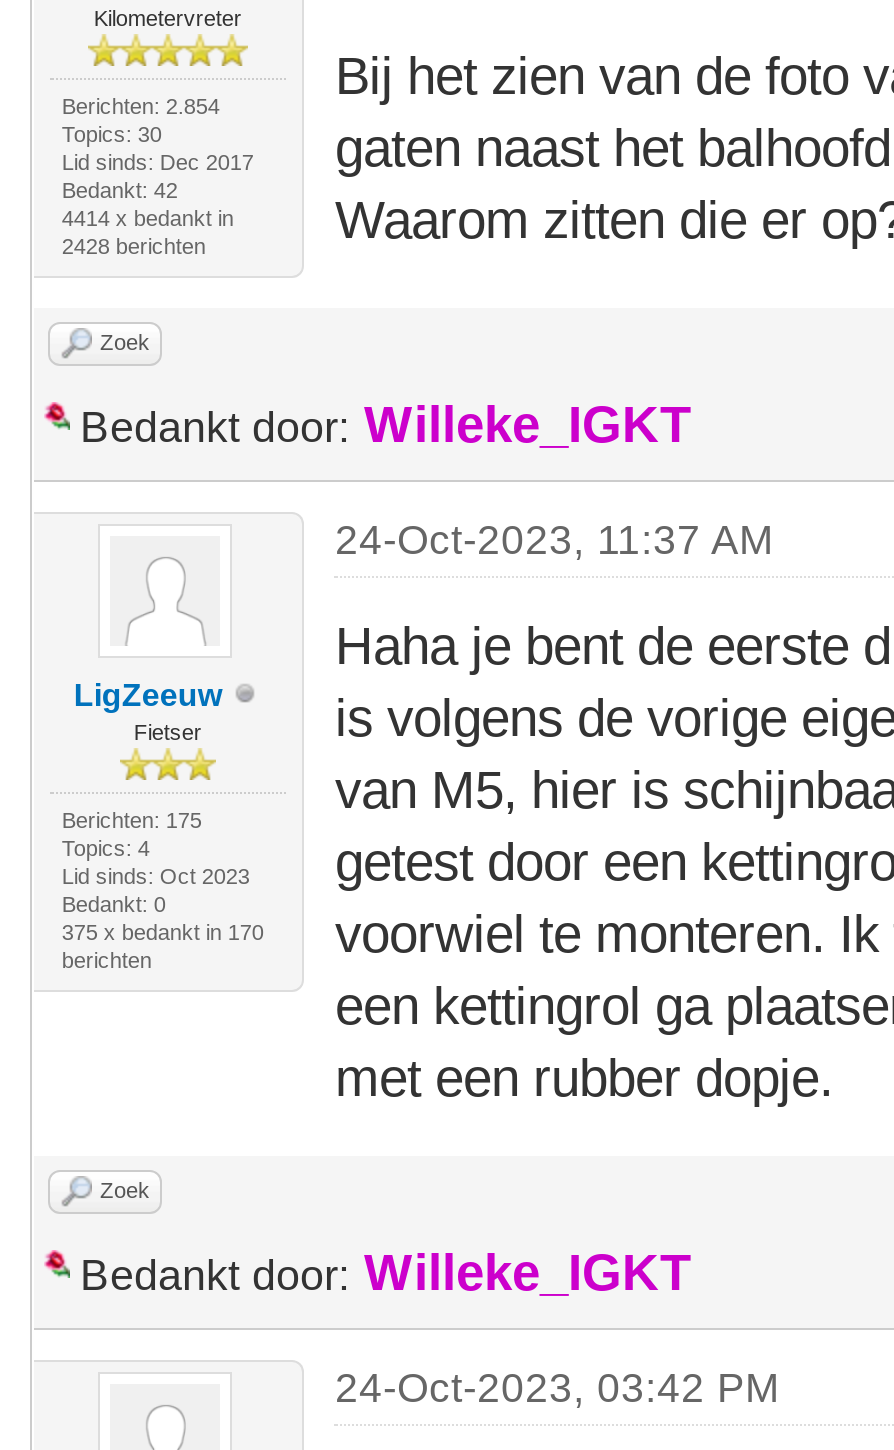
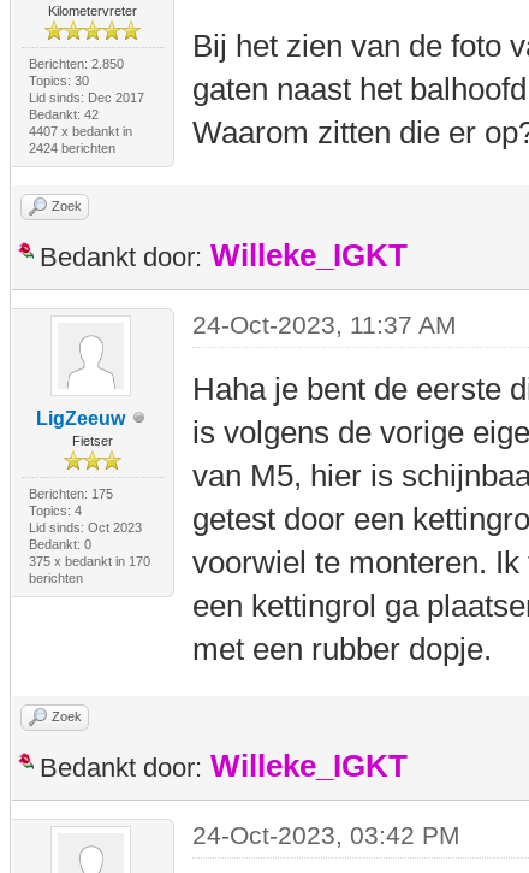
- Berichten: 2.854
+ Berichten: 2.850

- 4414 x bedankt in
+ 4407 x bedankt in

- 2428 berichten
+ 2424 berichten
